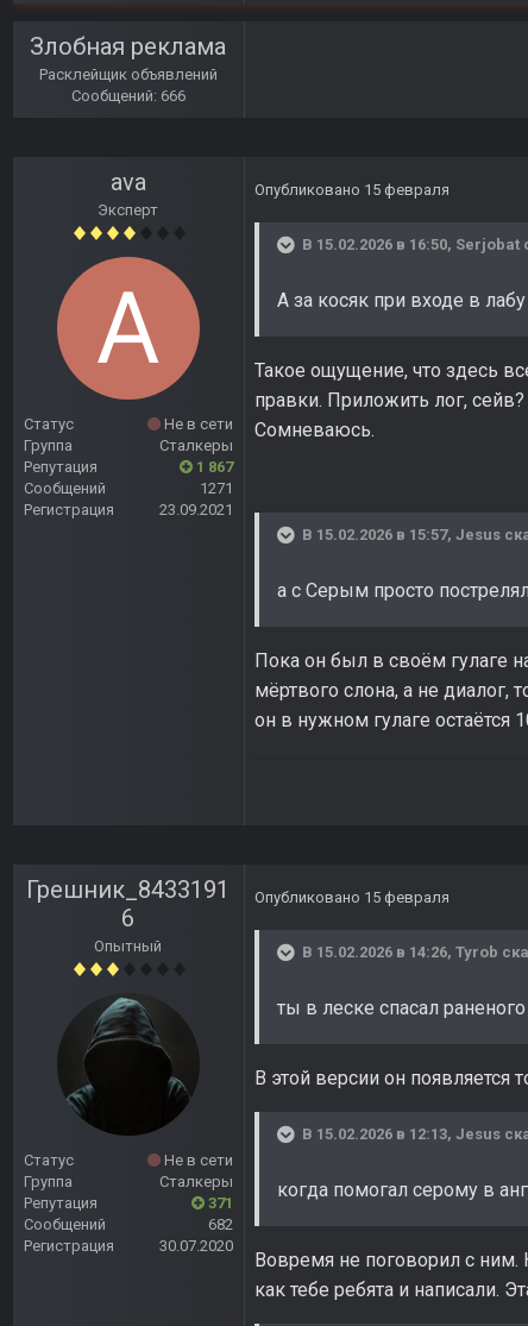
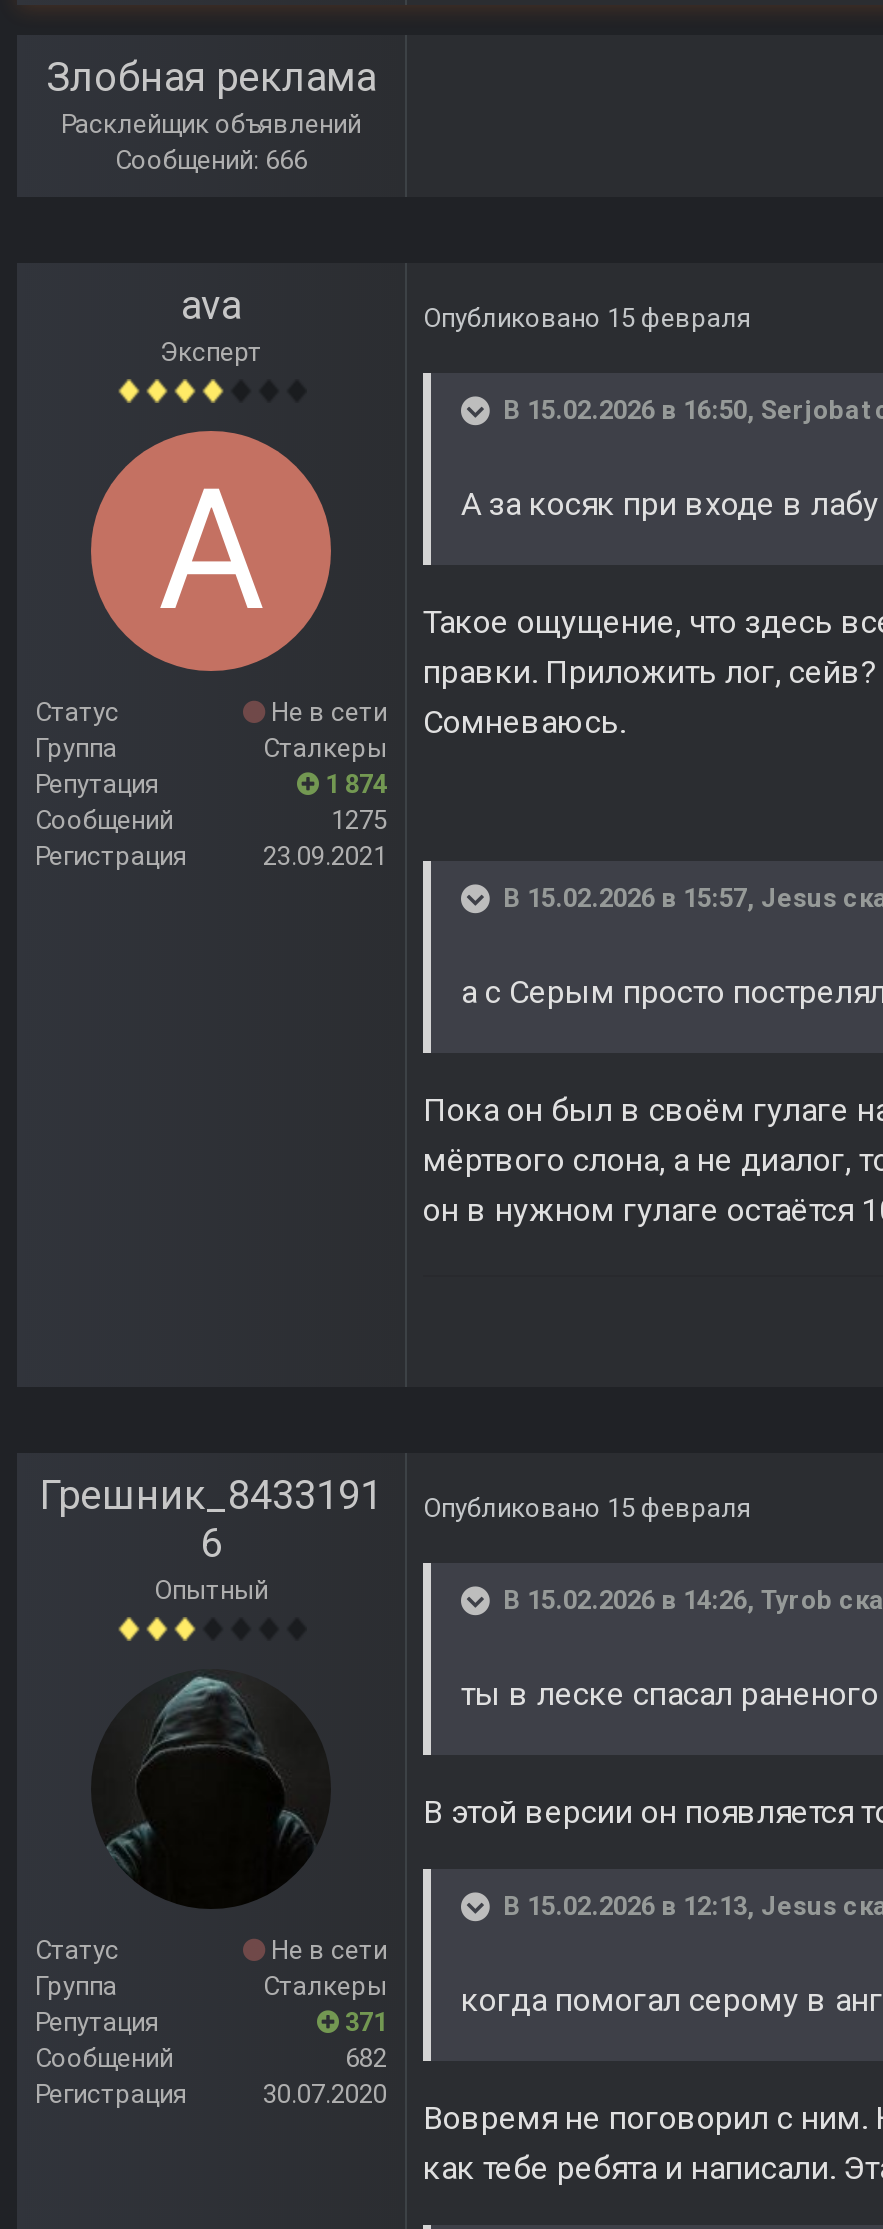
- 1 867
+ 1 874

- 1271
+ 1275
